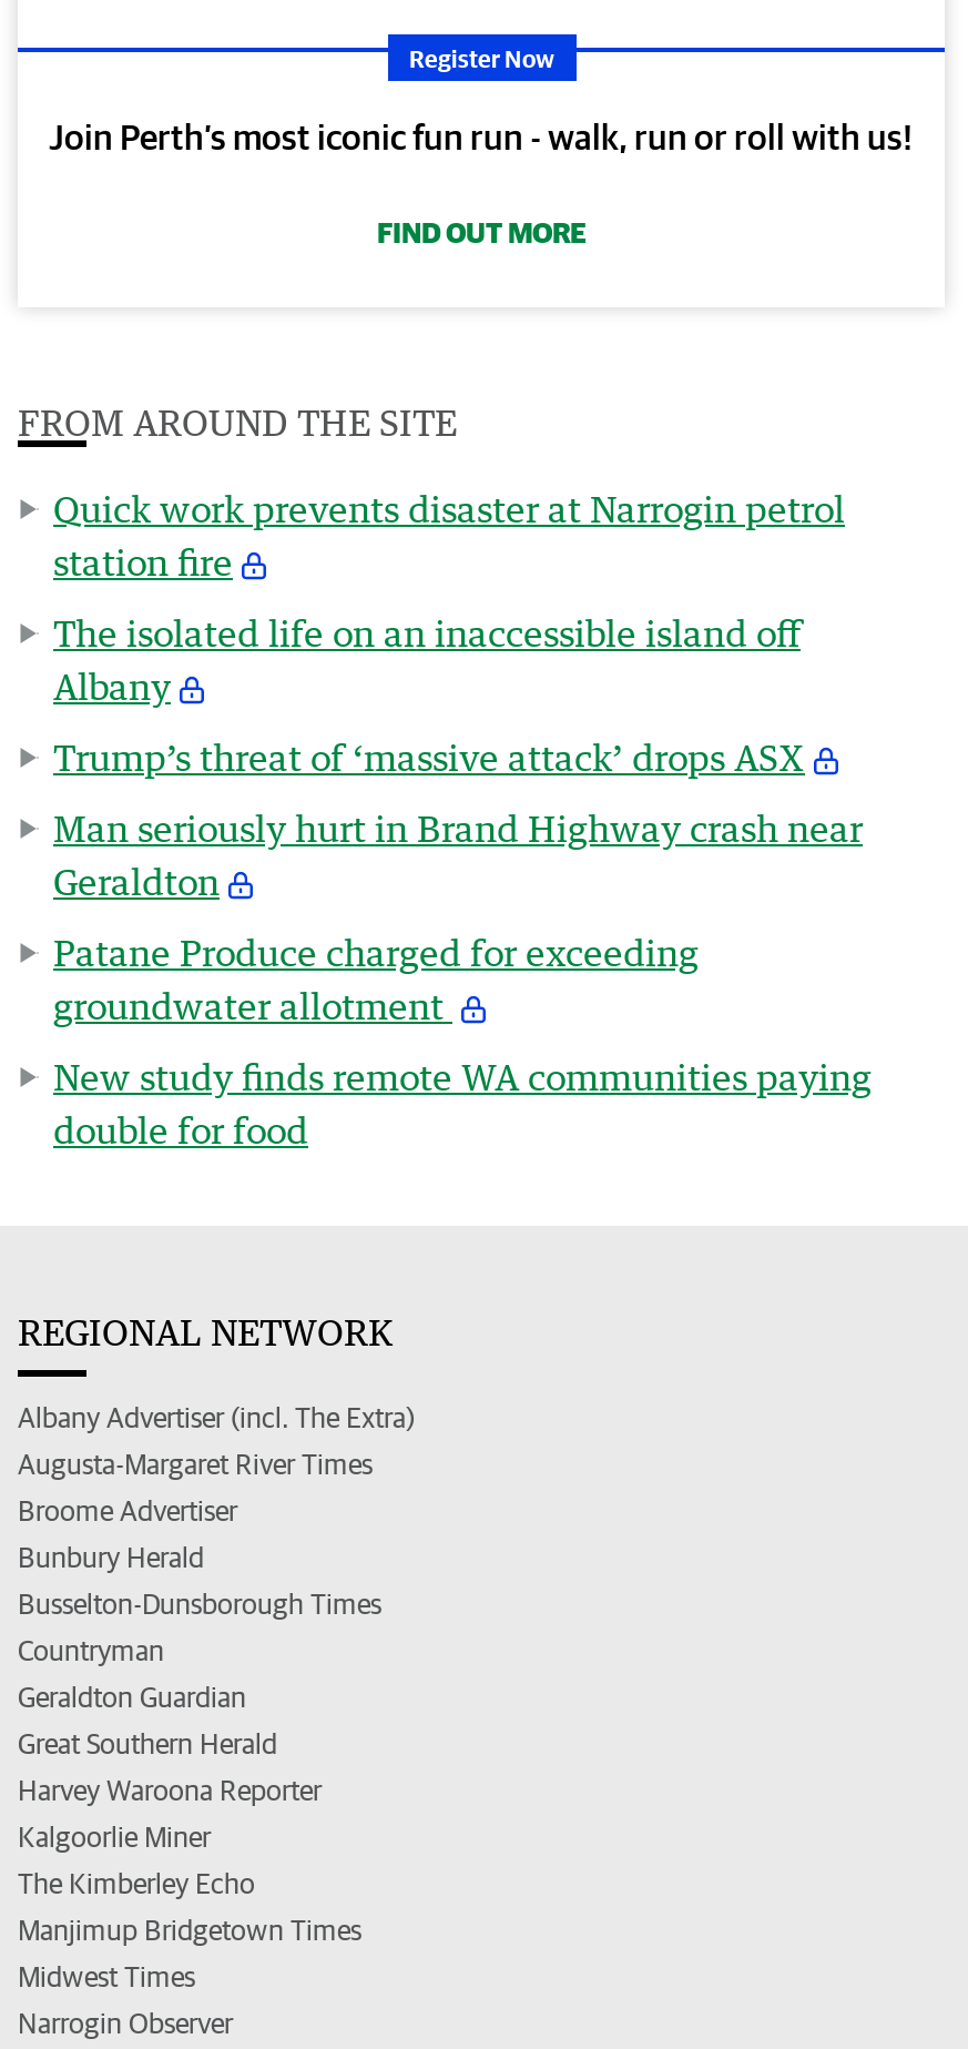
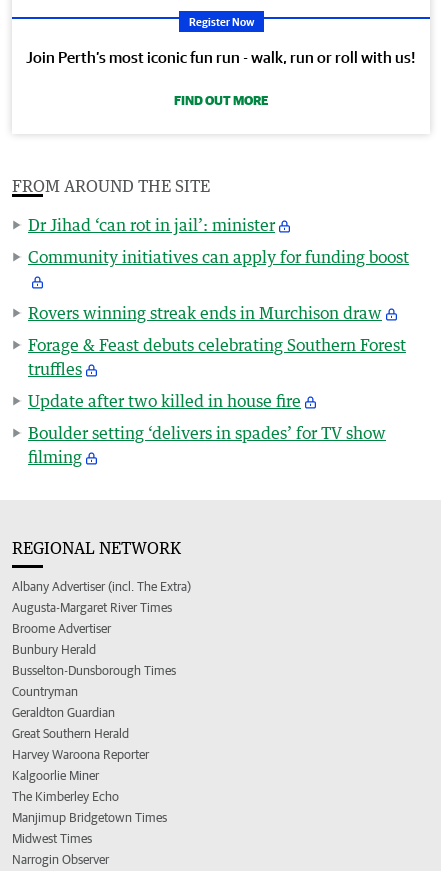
- Quick work prevents disaster at Narrogin petrol
- station fire
+ Dr Jihad ‘can rot in jail’: minister

- The isolated life on an inaccessible island off
- Albany
+ Community initiatives can apply for funding boost

- Trump’s threat of ‘massive attack’ drops ASX
+ Rovers winning streak ends in Murchison draw

- Man seriously hurt in Brand Highway crash near
- Geraldton
+ Forage & Feast debuts celebrating Southern Forest
+ truffles

- Patane Produce charged for exceeding
- groundwater allotment
+ Update after two killed in house fire

- New study finds remote WA communities paying
- double for food
+ Boulder setting ‘delivers in spades’ for TV show
+ filming
